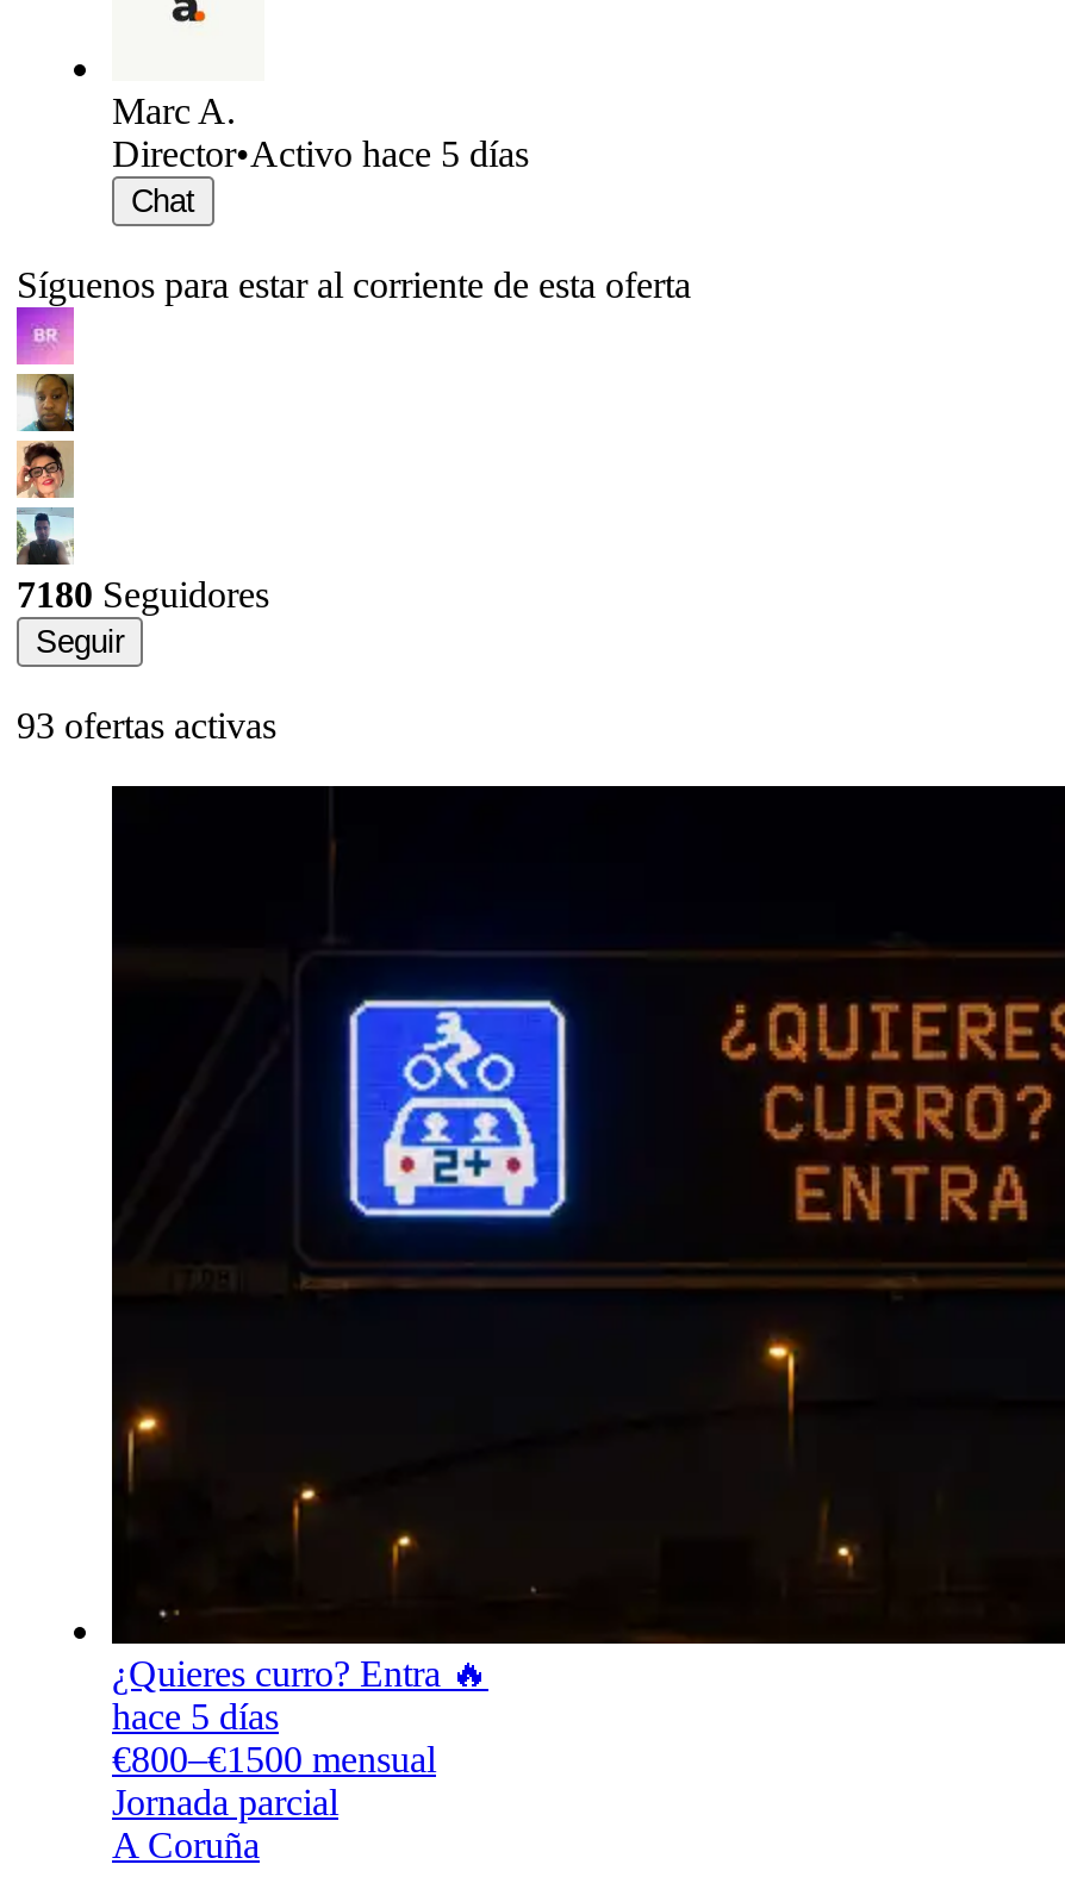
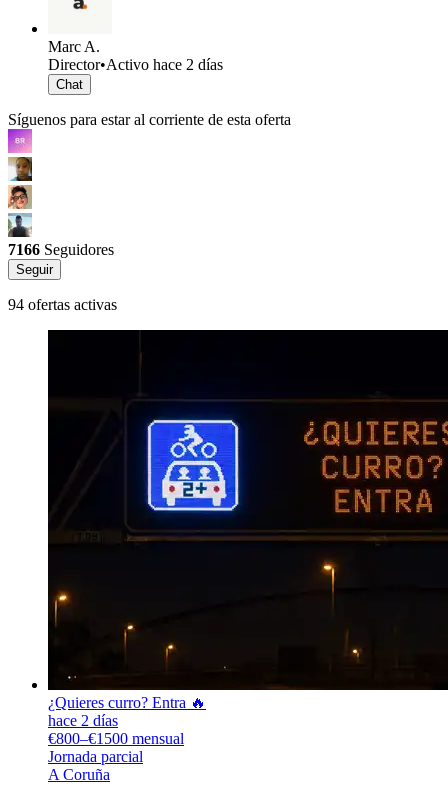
- Director•Activo hace 5 días
+ Director•Activo hace 2 días

- 7180 Seguidores
+ 7166 Seguidores

- 93 ofertas activas
+ 94 ofertas activas

- hace 5 días
+ hace 2 días
